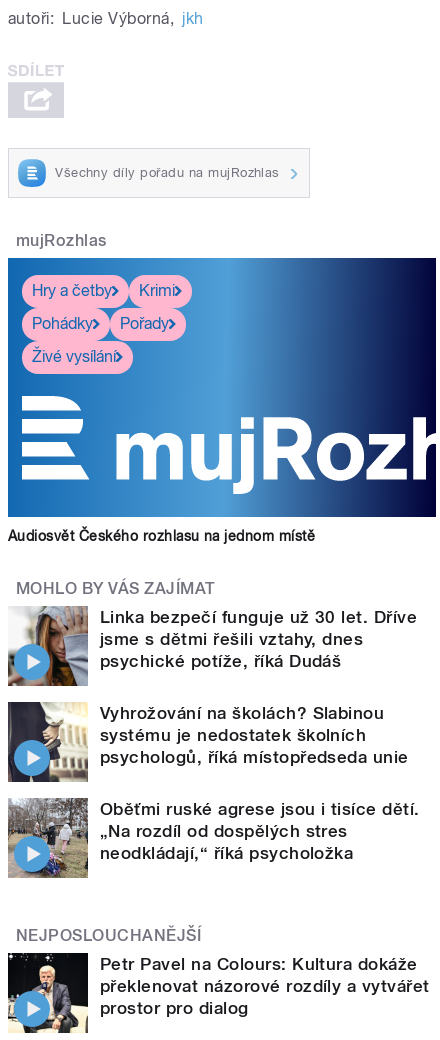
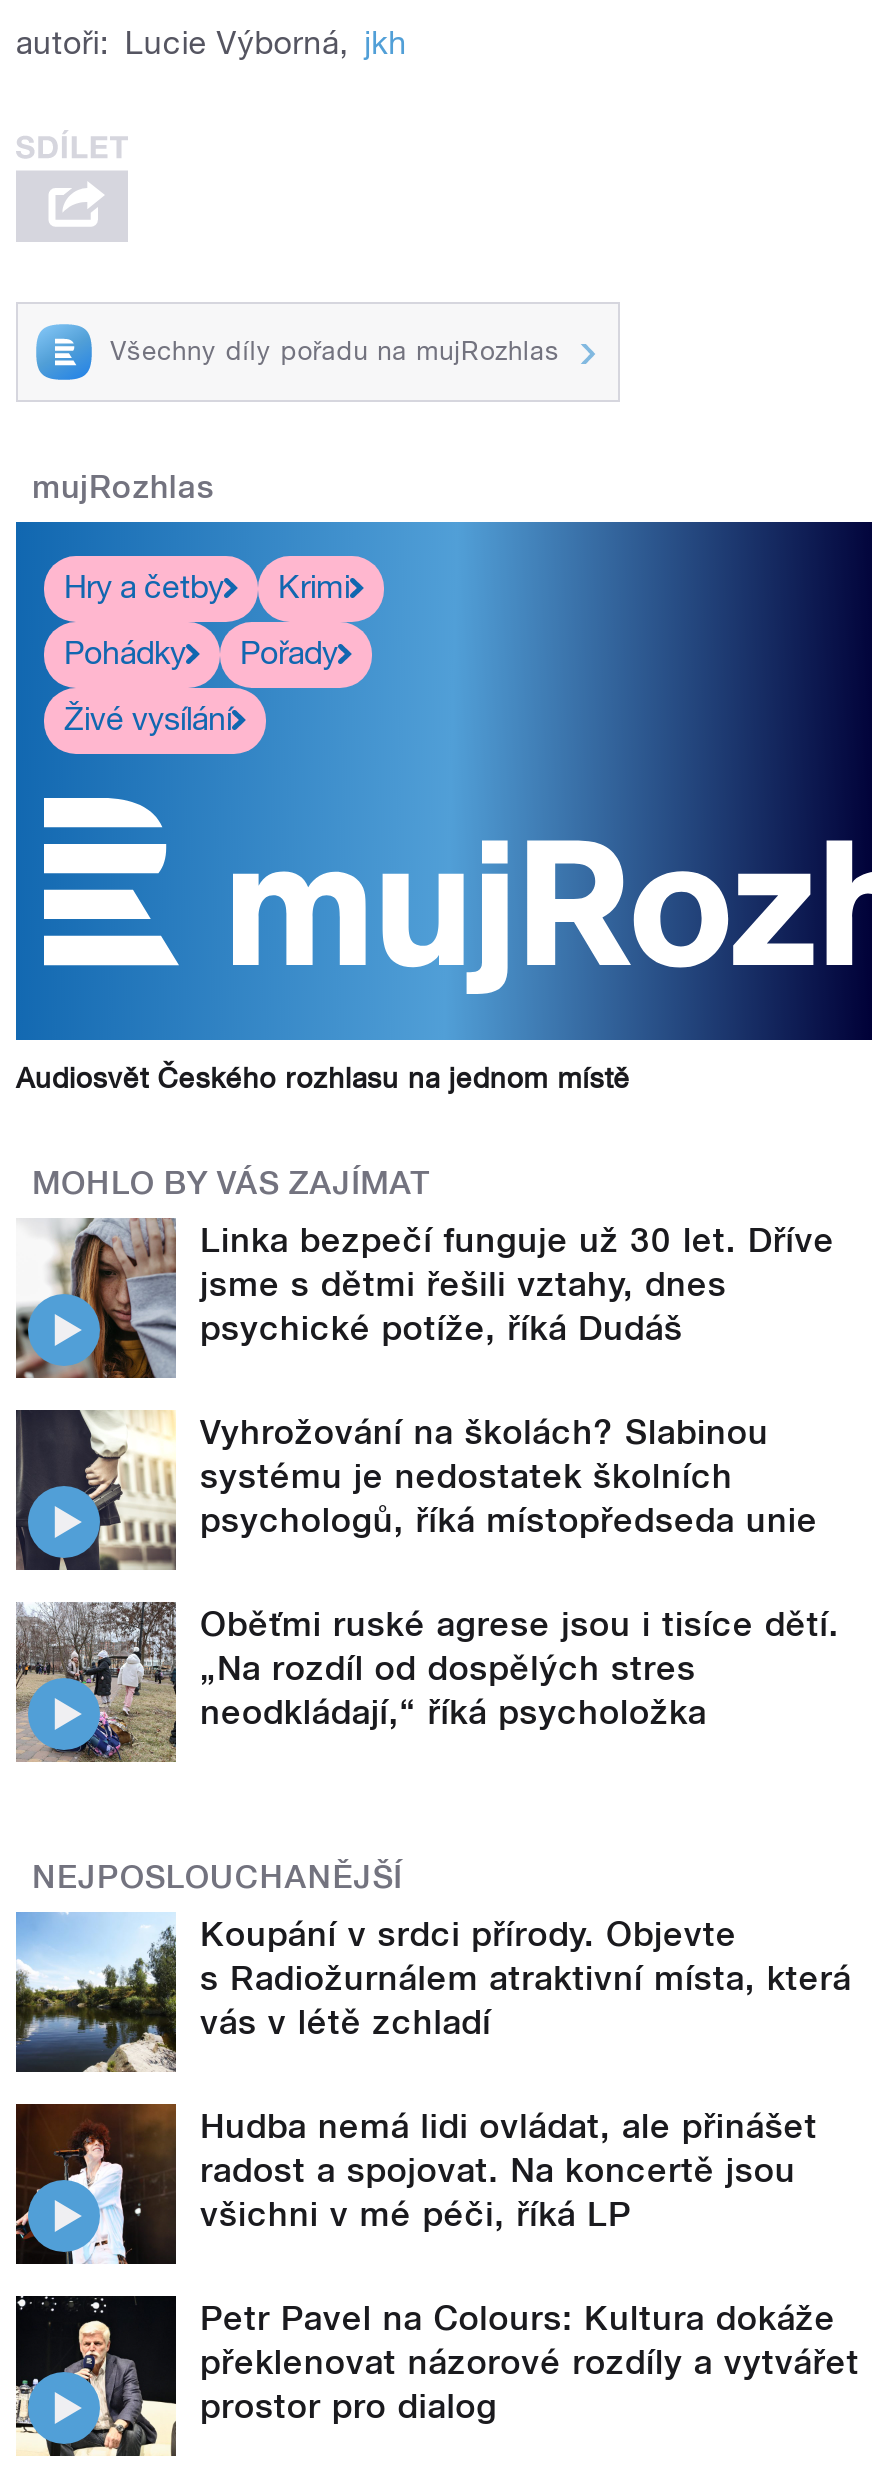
+ [image]
+ Koupání v srdci přírody. Objevte
+ s Radiožurnálem atraktivní místa, která
+ vás v létě zchladí
+ Hudba nemá lidi ovládat, ale přinášet
+ radost a spojovat. Na koncertě jsou
+ všichni v mé péči, říká LP

+ [image]
